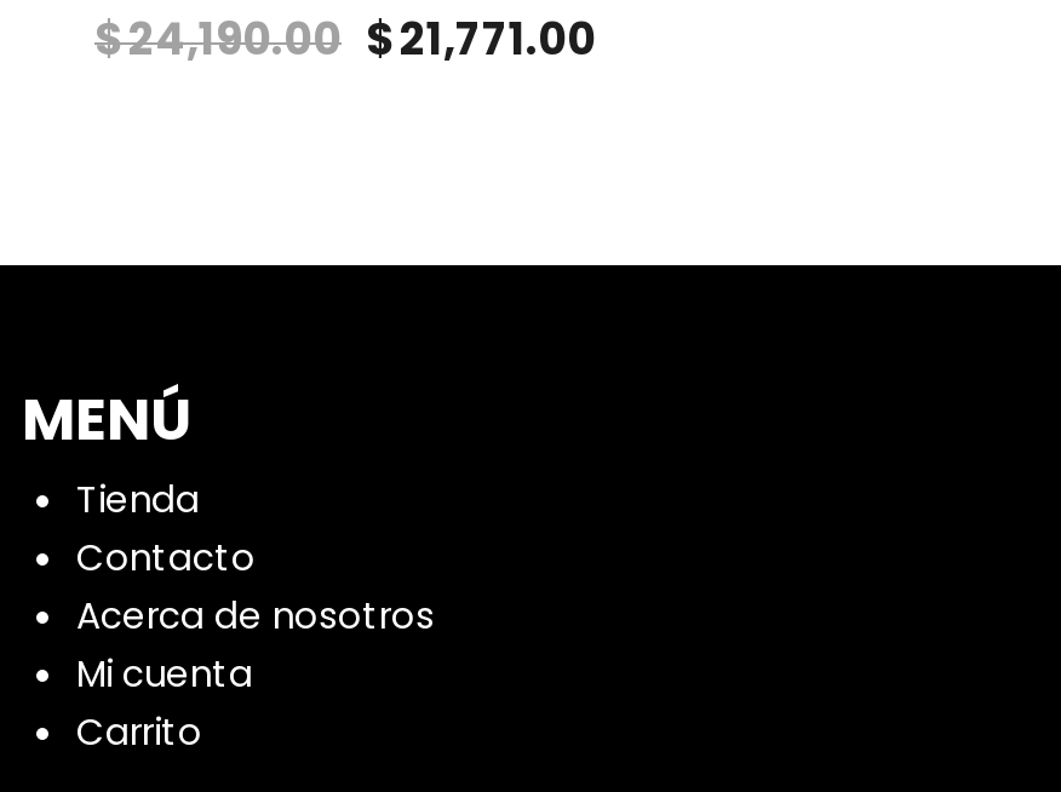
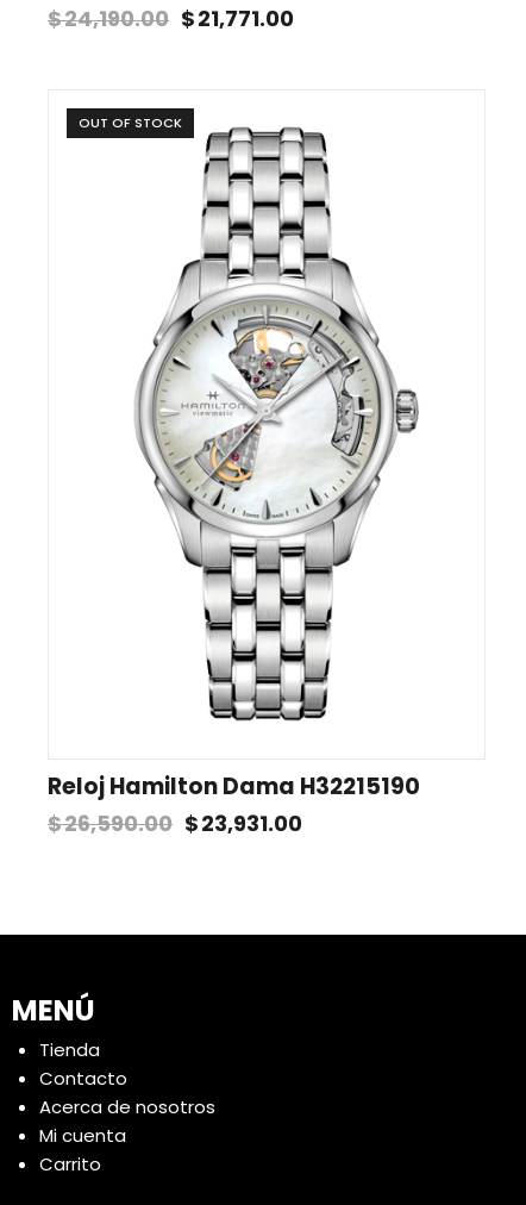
+ Reloj Hamilton Dama H32215190
+ $26,590.00 $23,931.00

+ [image]
+ OUT OF STOCK
